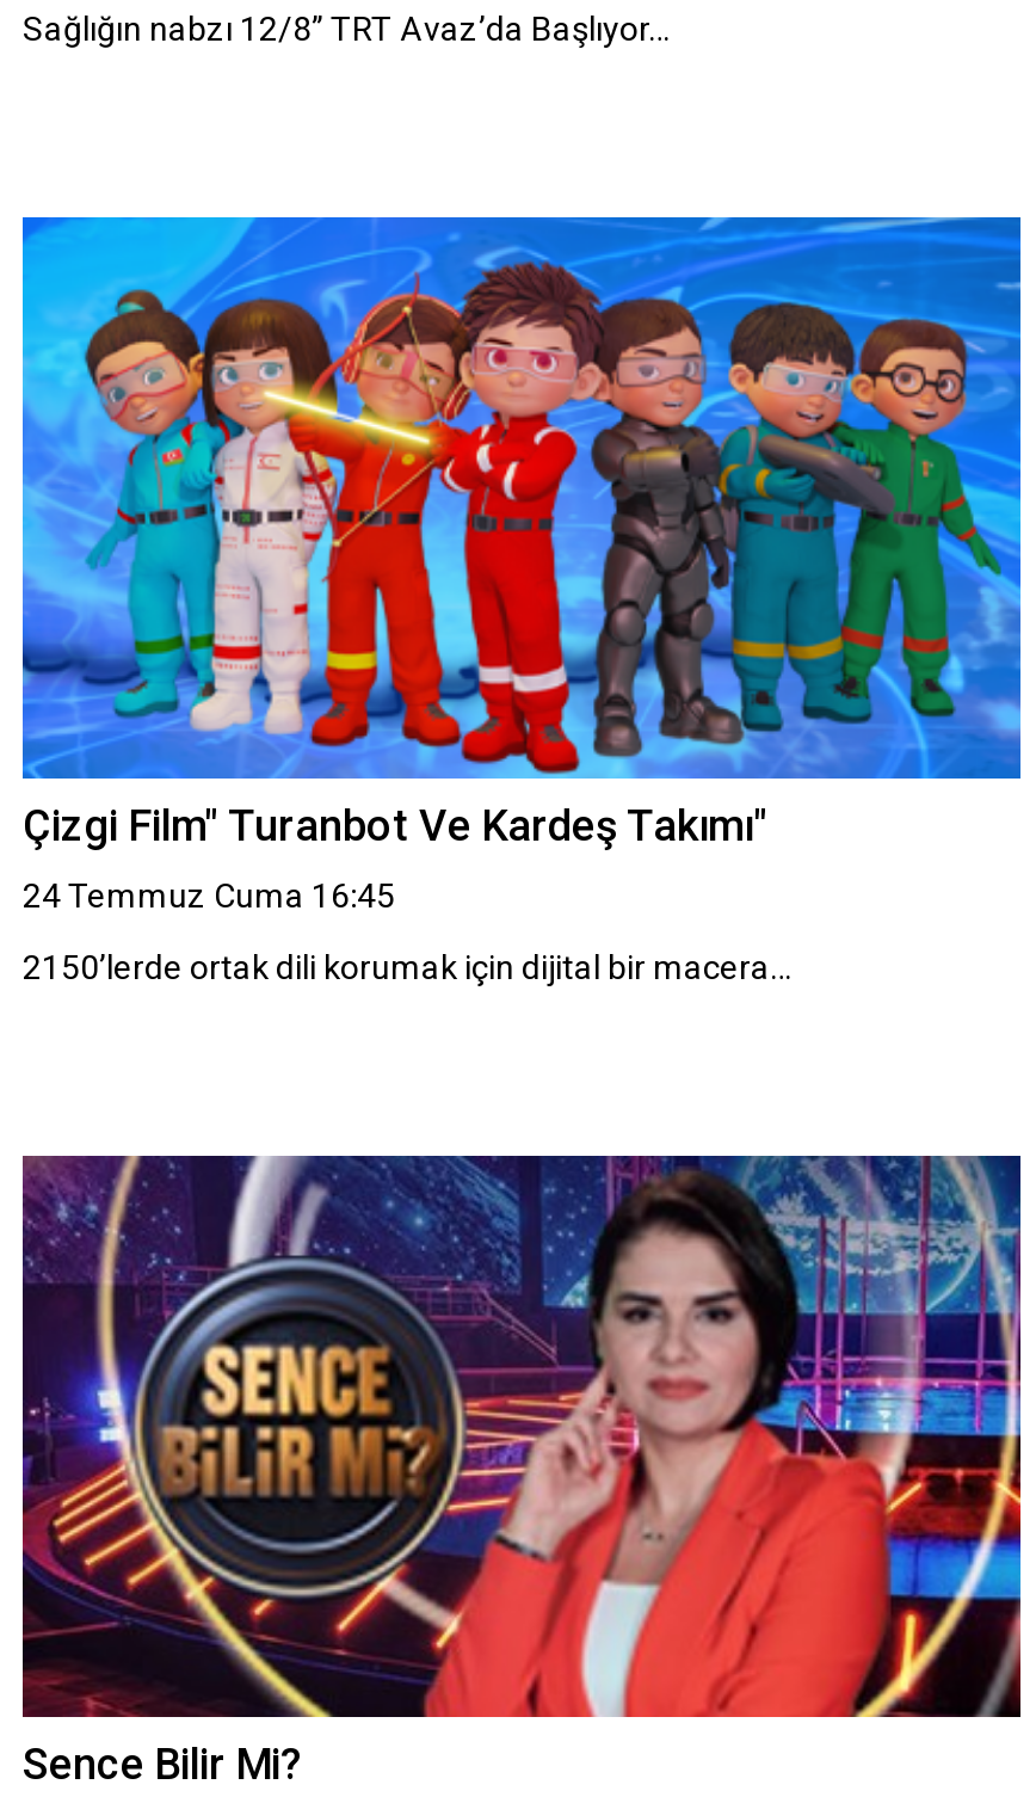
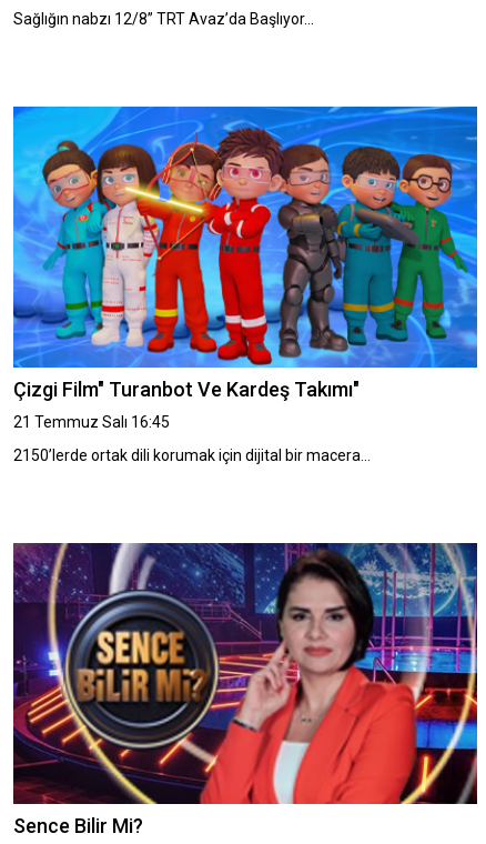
- 24 Temmuz Cuma 16:45
+ 21 Temmuz Salı 16:45
